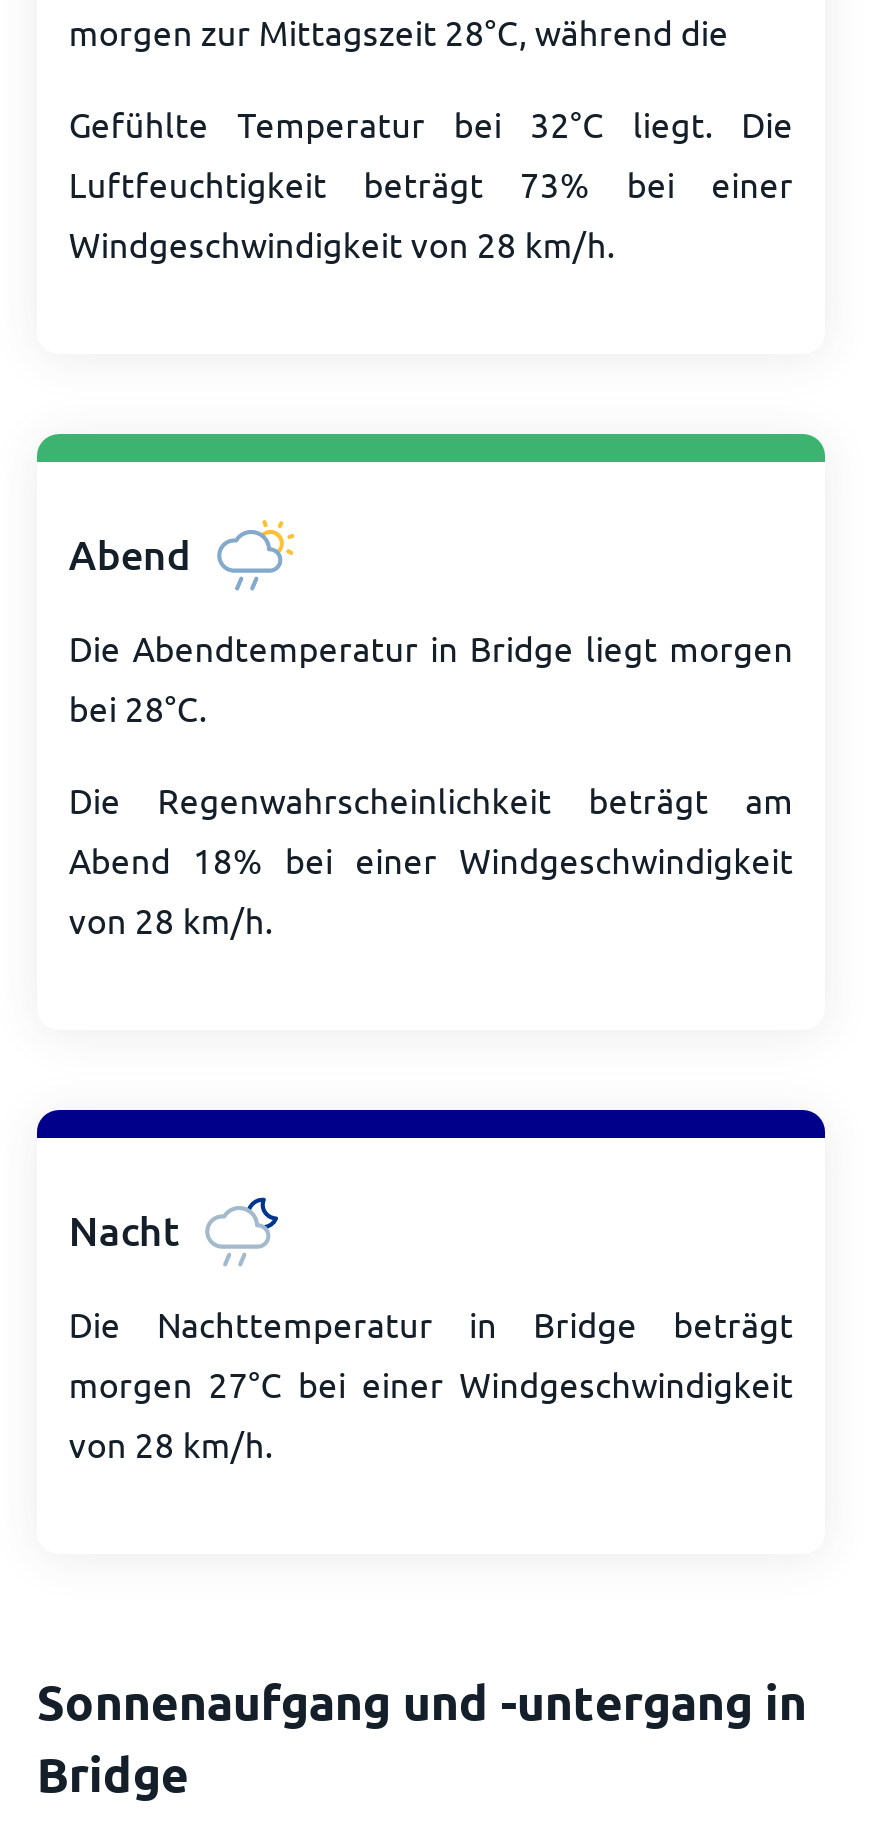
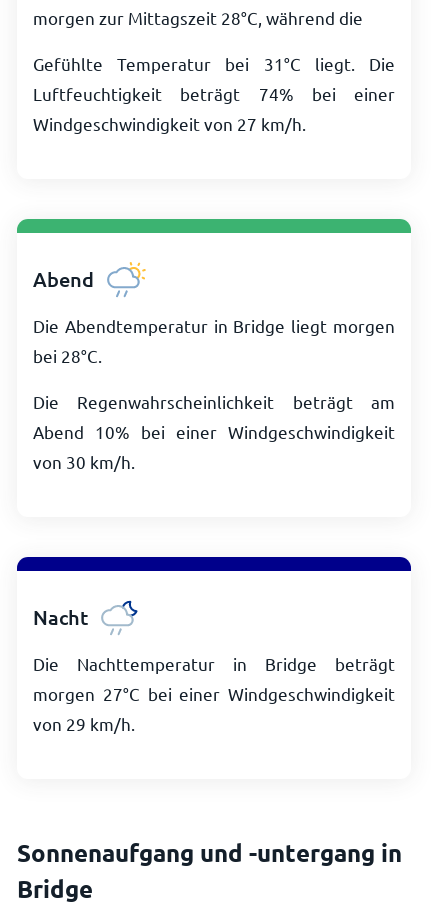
- Gefühlte Temperatur bei 32°C liegt. Die
+ Gefühlte Temperatur bei 31°C liegt. Die

- Luftfeuchtigkeit beträgt 73% bei einer
+ Luftfeuchtigkeit beträgt 74% bei einer

- Windgeschwindigkeit von 28 km/h.
+ Windgeschwindigkeit von 27 km/h.

- Abend 18% bei einer Windgeschwindigkeit
+ Abend 10% bei einer Windgeschwindigkeit

- von 28 km/h.
+ von 30 km/h.

- von 28 km/h.
+ von 29 km/h.
